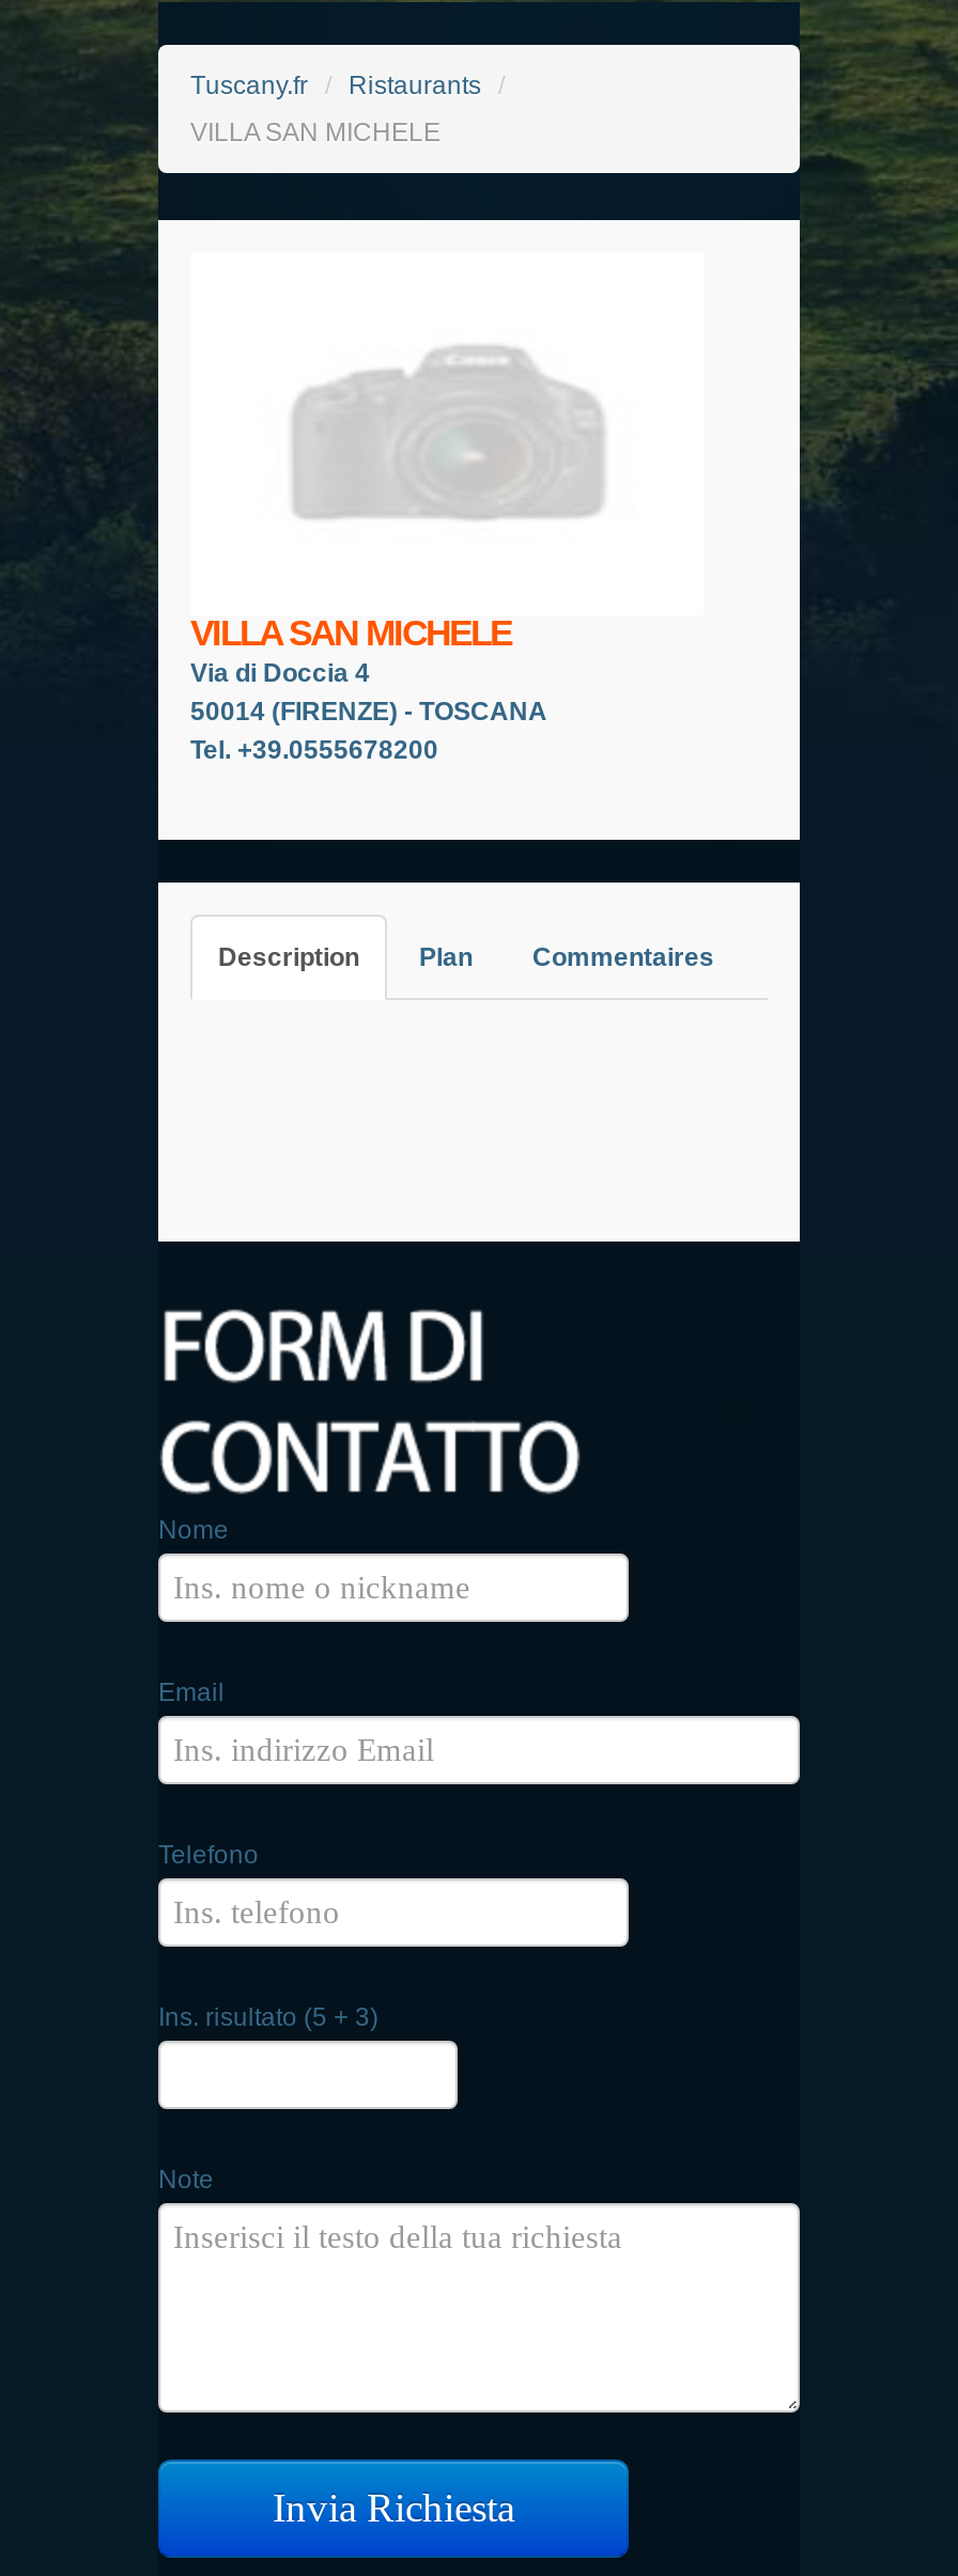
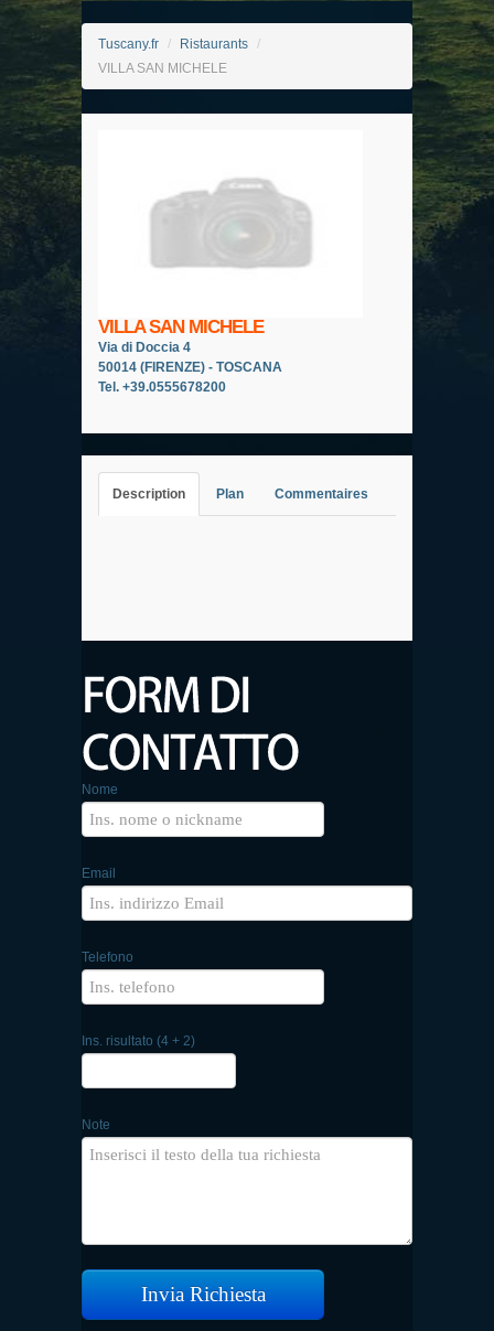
- Ins. risultato (5 + 3)
+ Ins. risultato (4 + 2)
